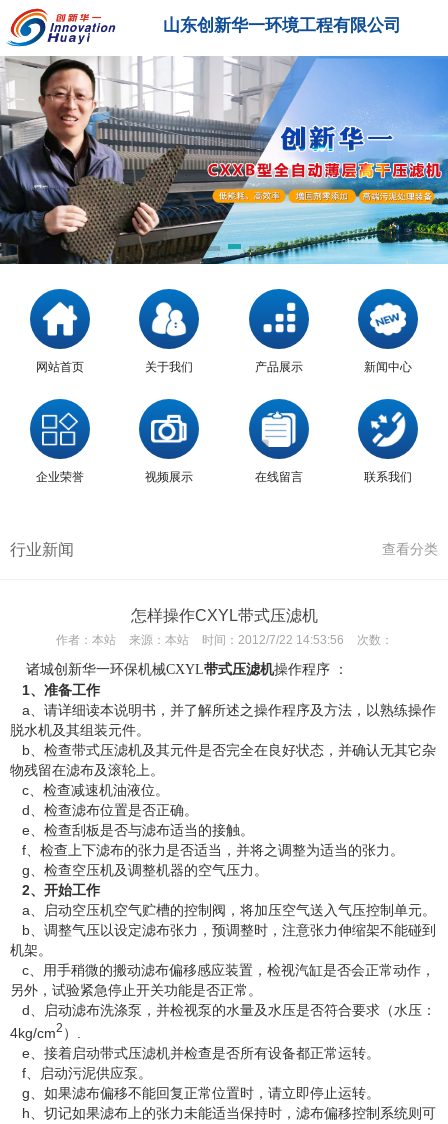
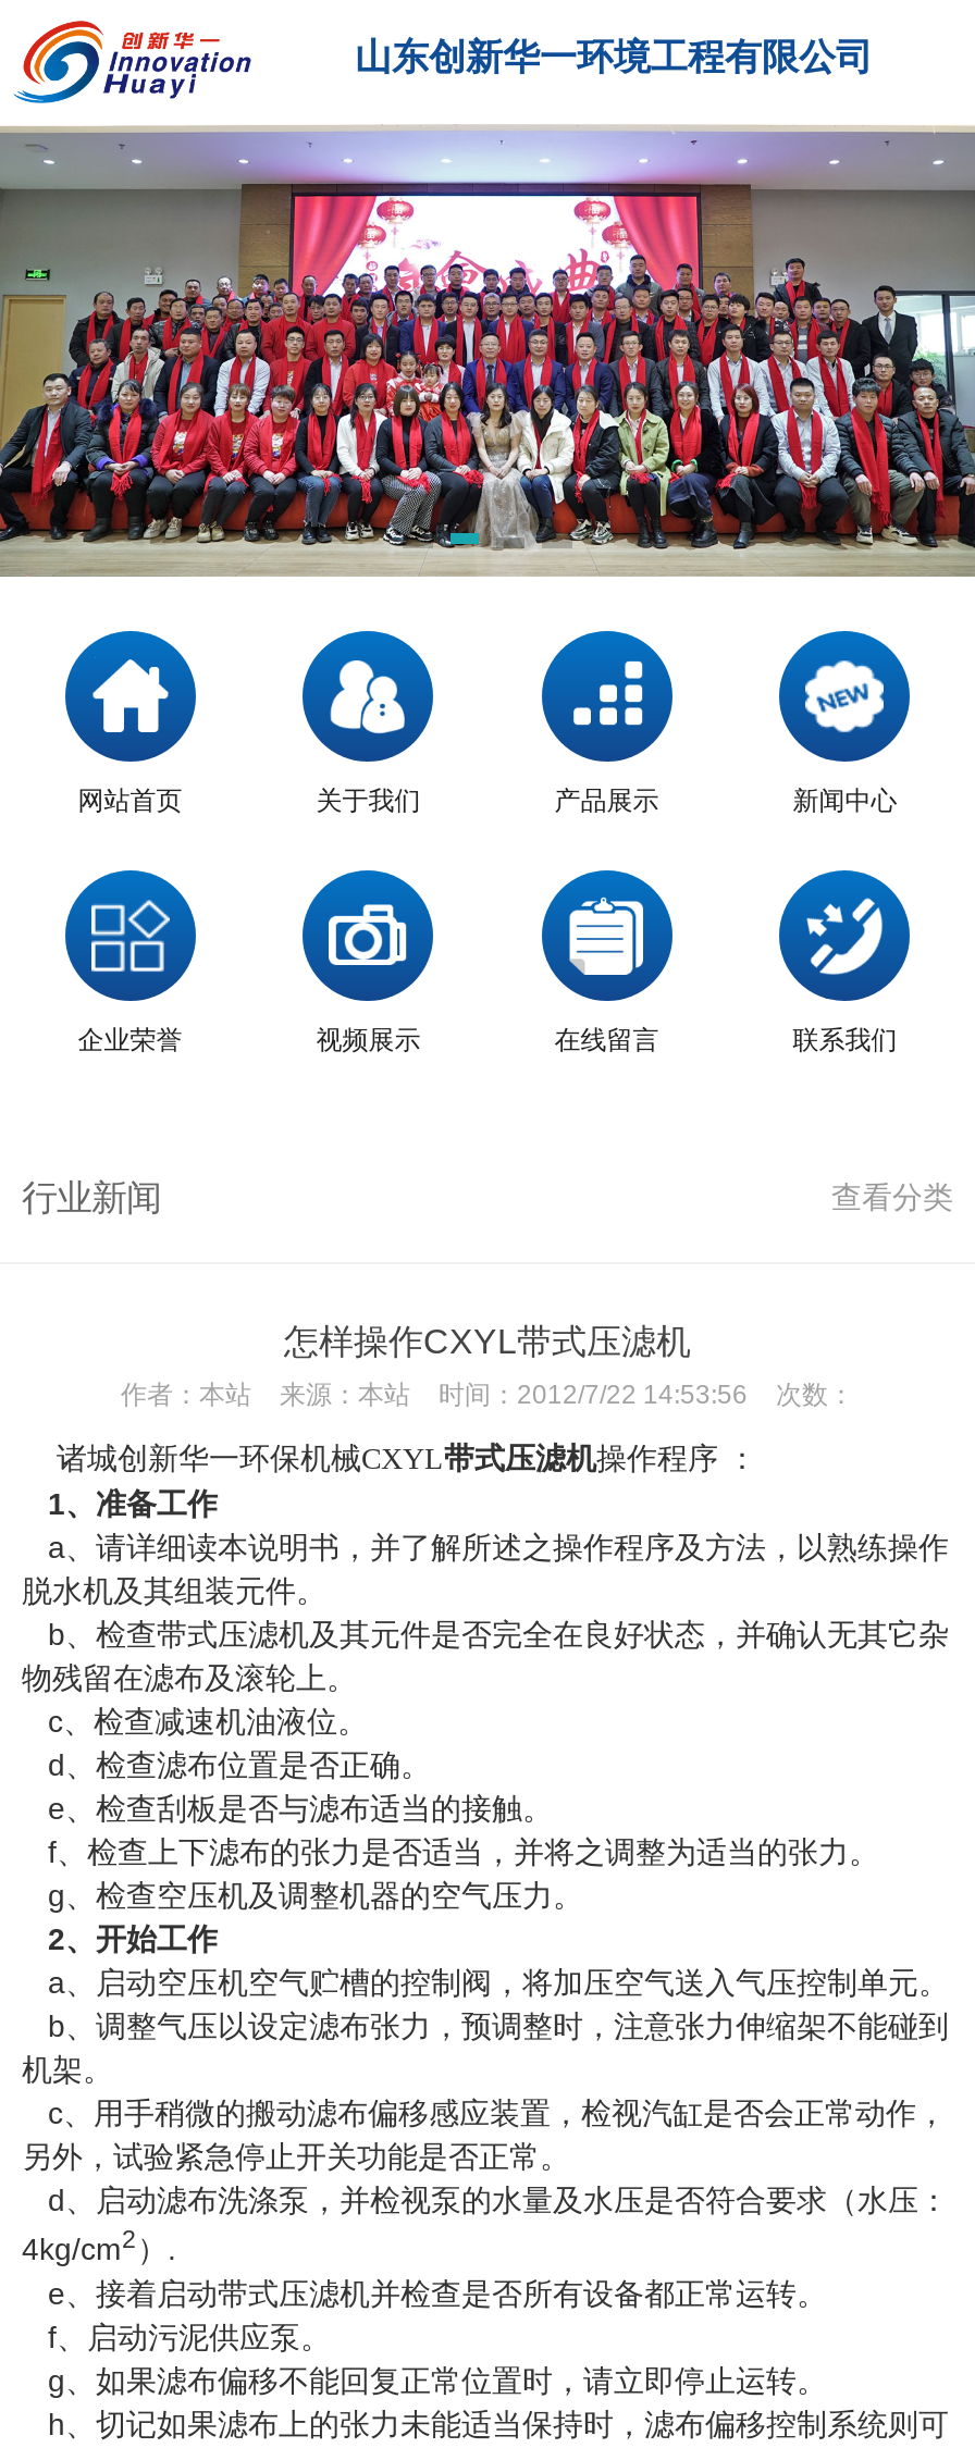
- [image]
+ [image]
